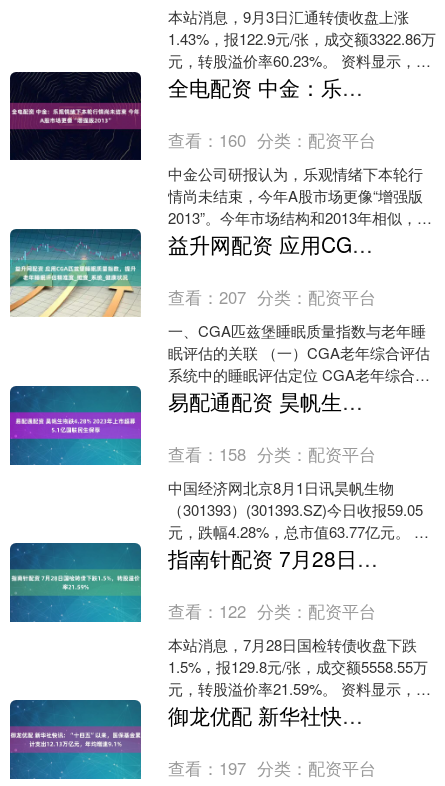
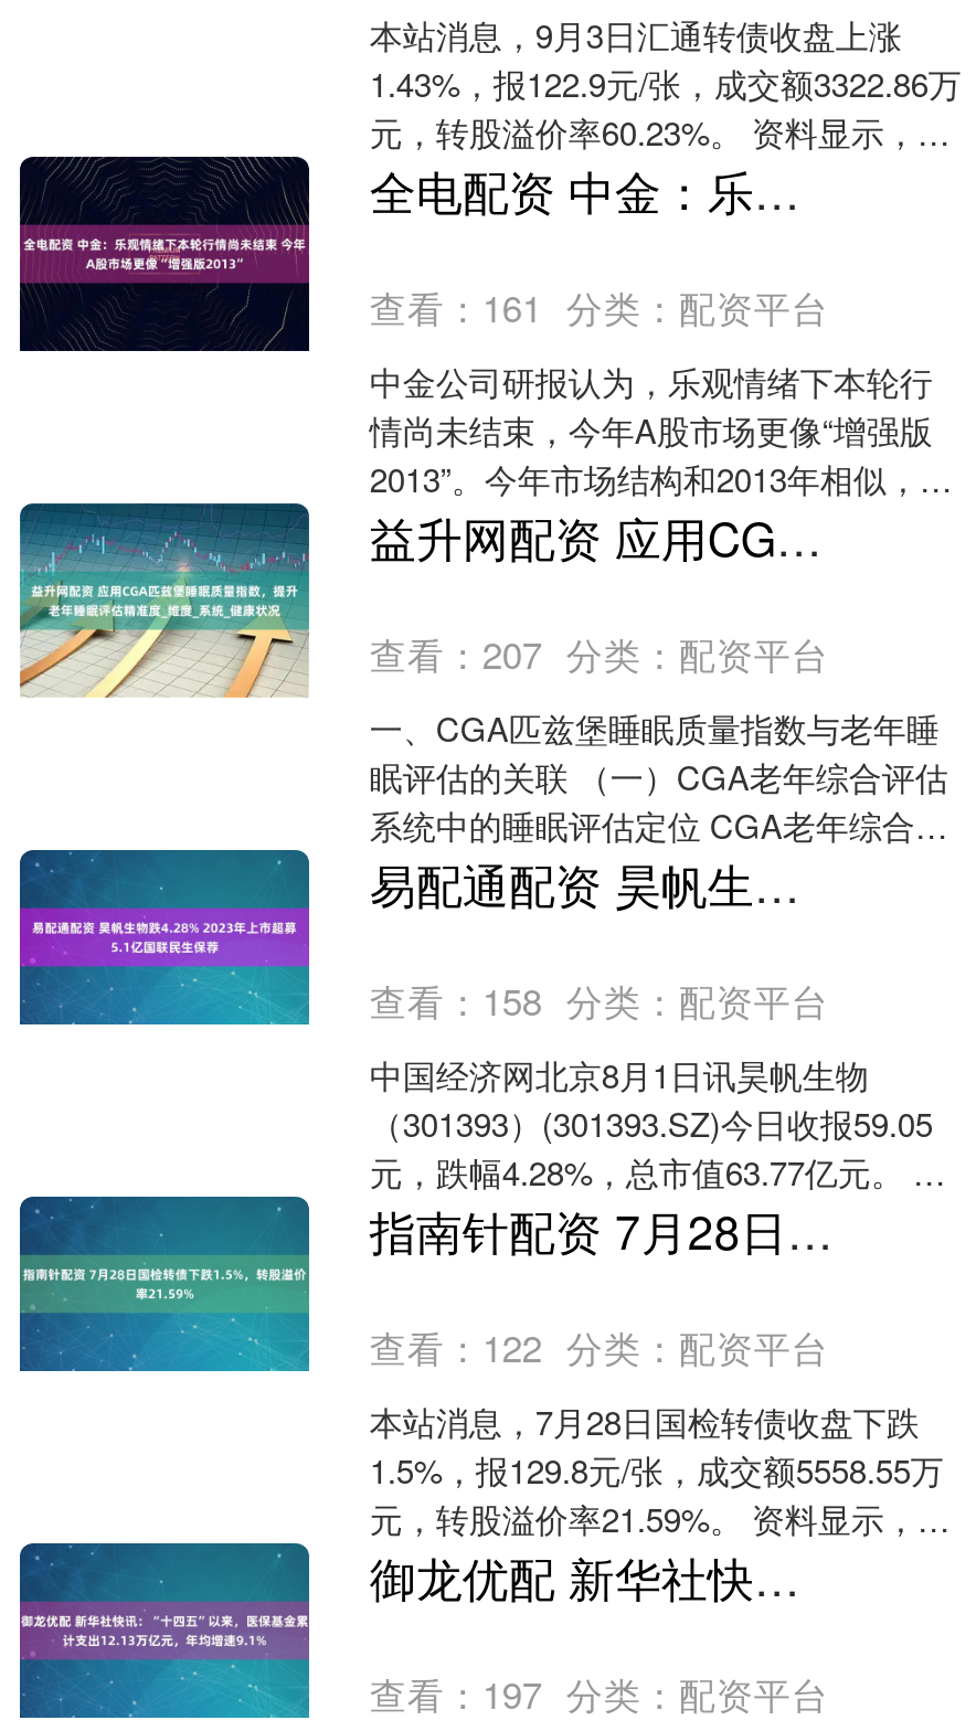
- 查看：160 分类：配资平台
+ 查看：161 分类：配资平台
